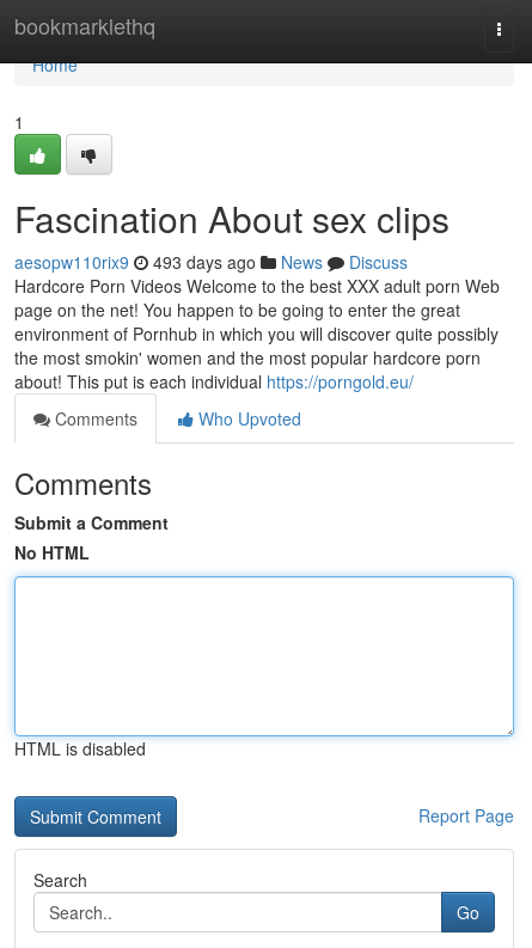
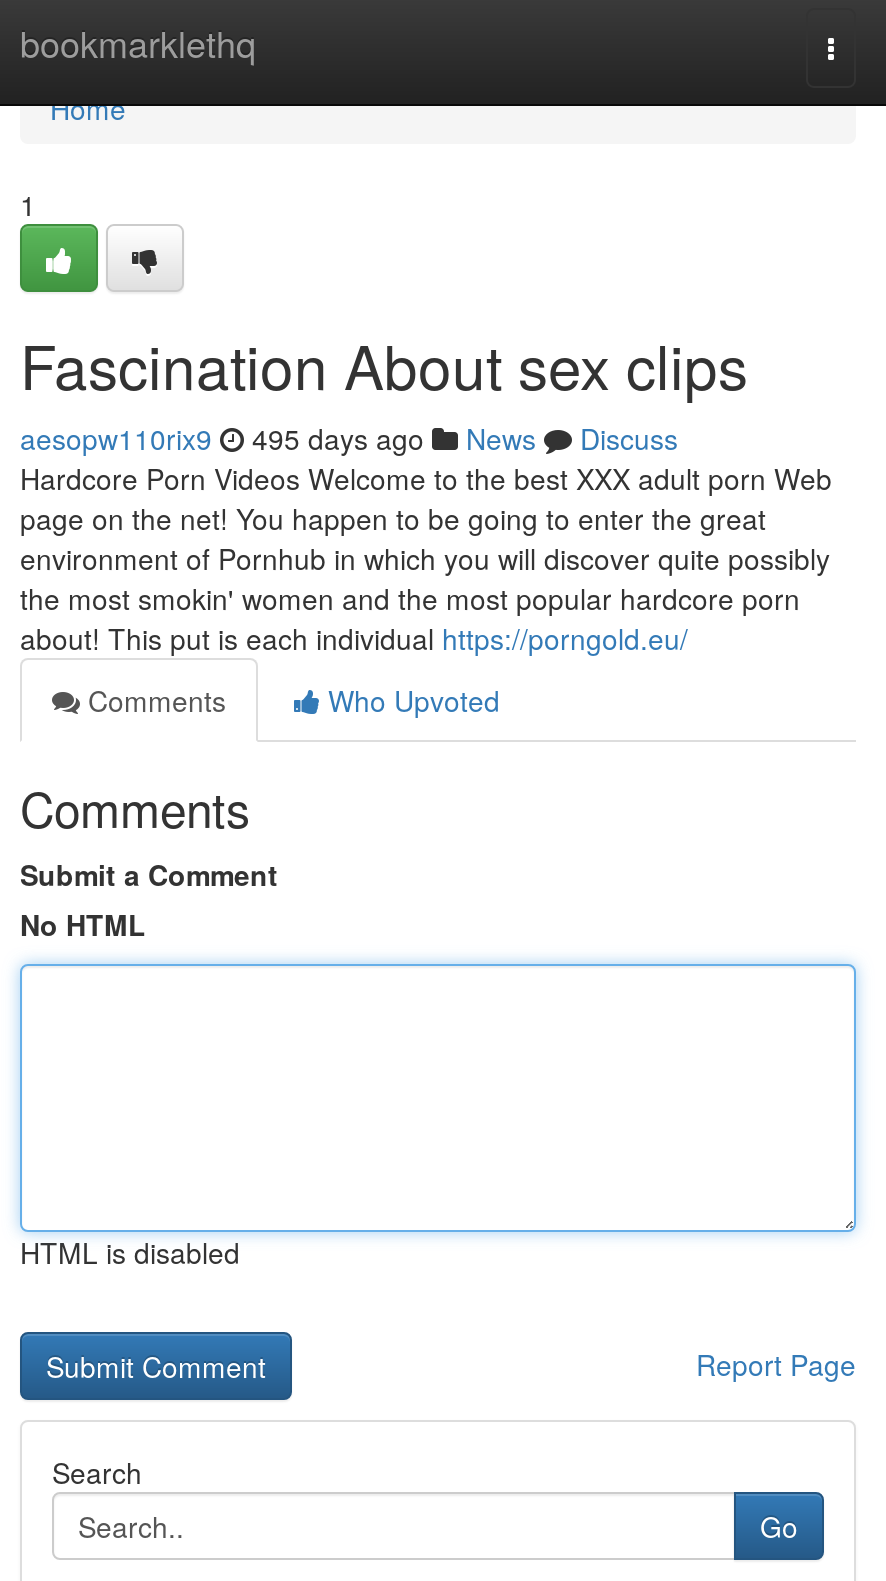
- aesopw110rix9 493 days ago News Discuss
+ aesopw110rix9 495 days ago News Discuss
